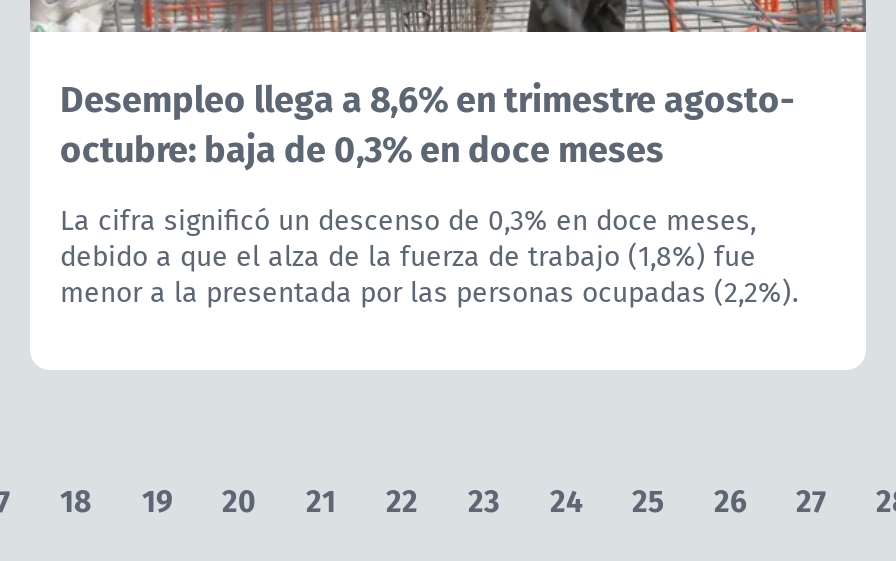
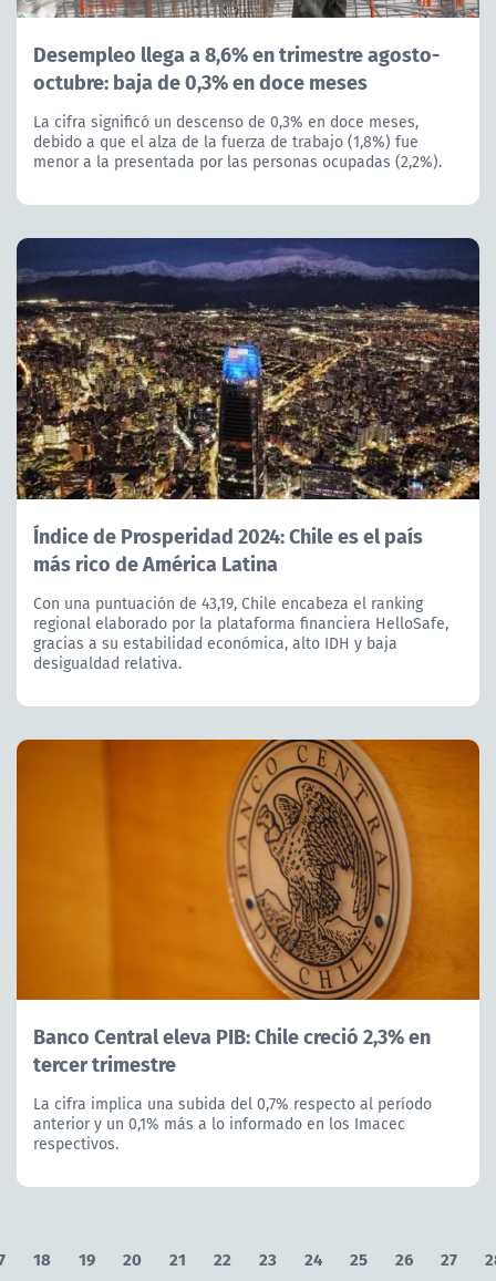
+ [image]
+ Banco Central eleva PIB: Chile creció 2,3% en
+ tercer trimestre
+ La cifra implica una subida del 0,7% respecto al período
+ anterior y un 0,1% más a lo informado en los Imacec
+ respectivos.

+ [image]
+ Índice de Prosperidad 2024: Chile es el país
+ más rico de América Latina
+ Con una puntuación de 43,19, Chile encabeza el ranking
+ regional elaborado por la plataforma financiera HelloSafe,
+ gracias a su estabilidad económica, alto IDH y baja
+ desigualdad relativa.
